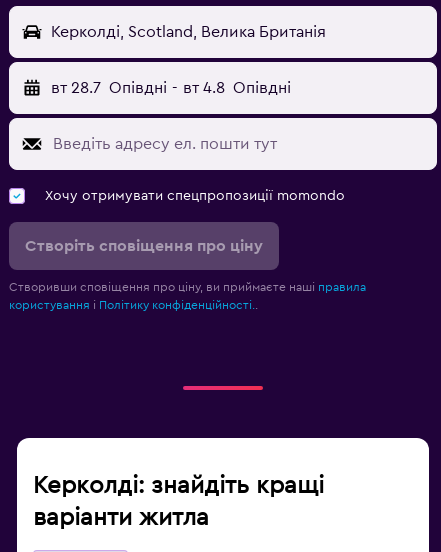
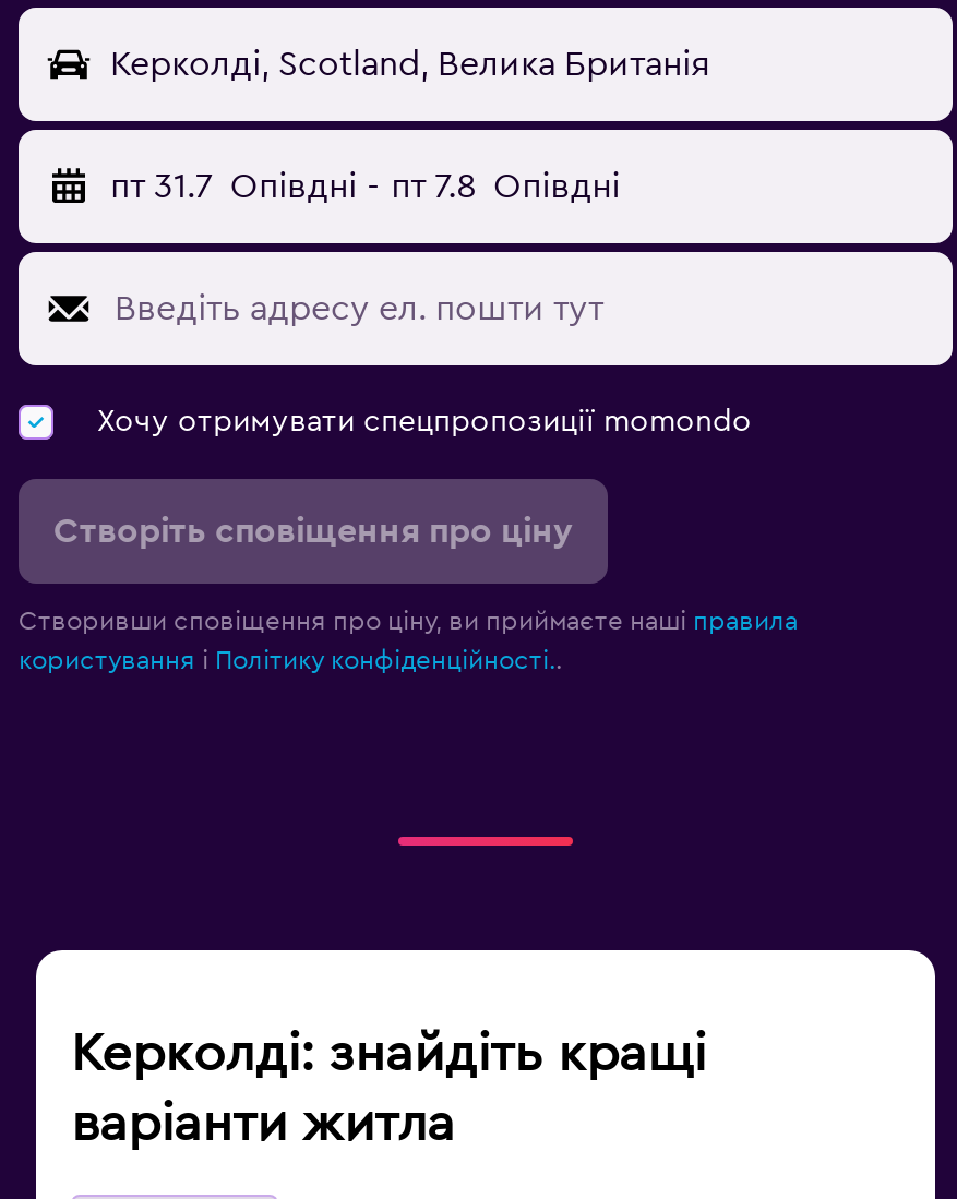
- вт 28.7 Опівдні - вт 4.8 Опівдні
+ пт 31.7 Опівдні - пт 7.8 Опівдні
